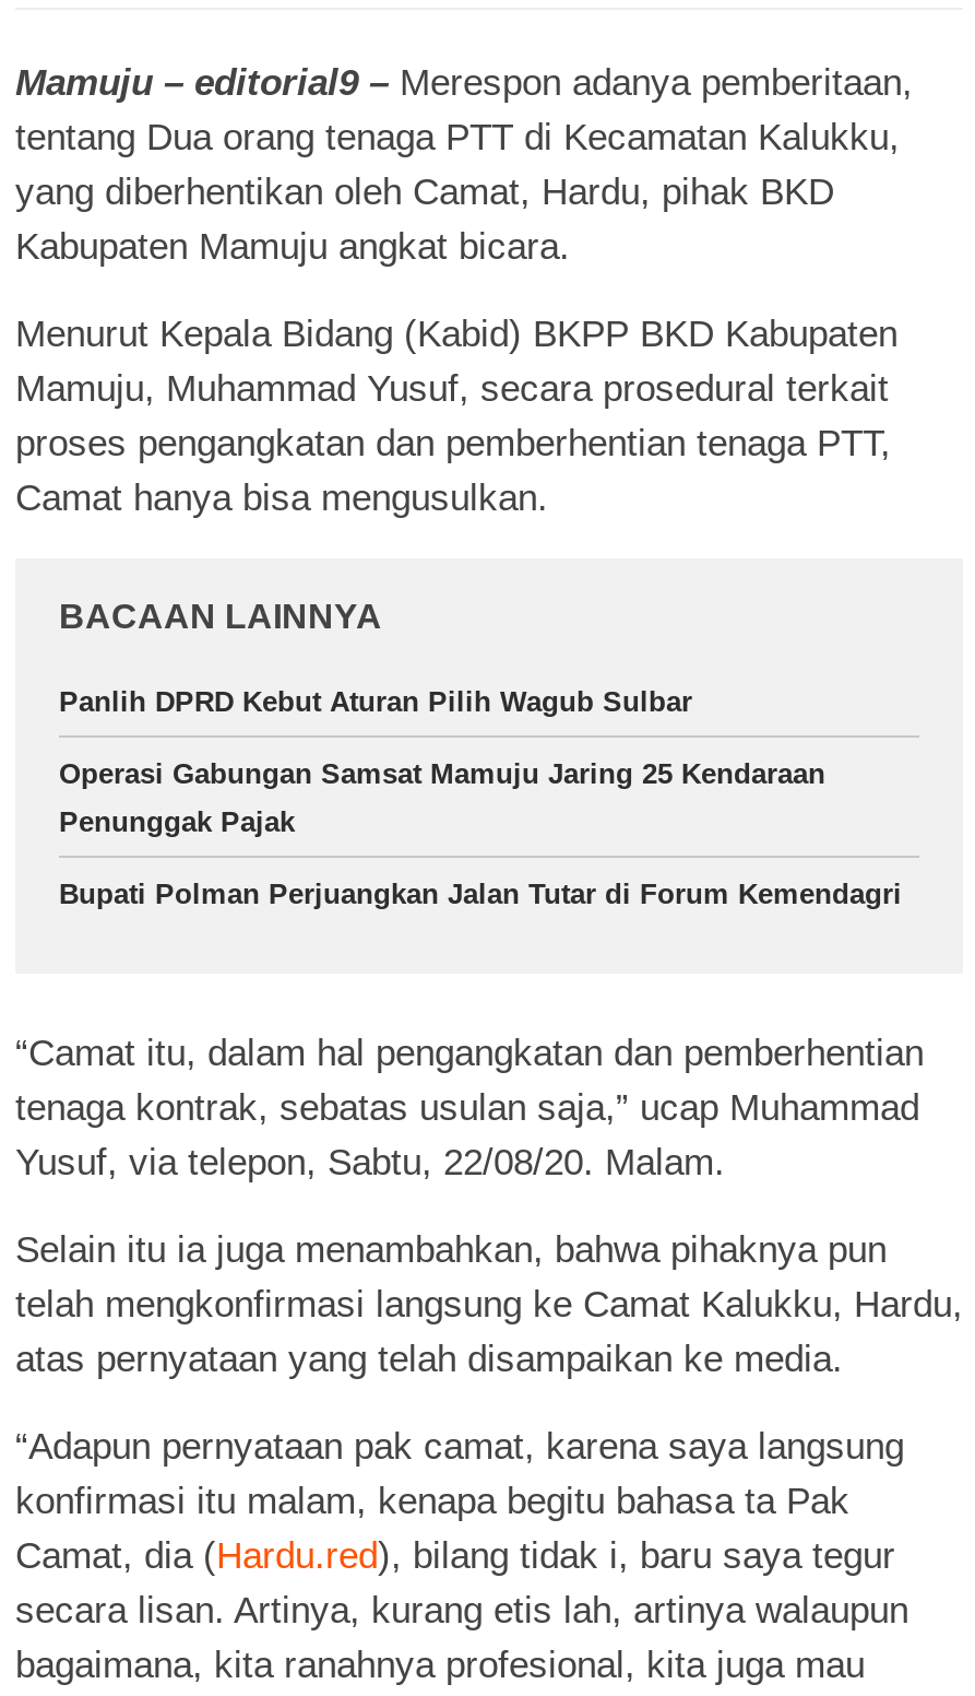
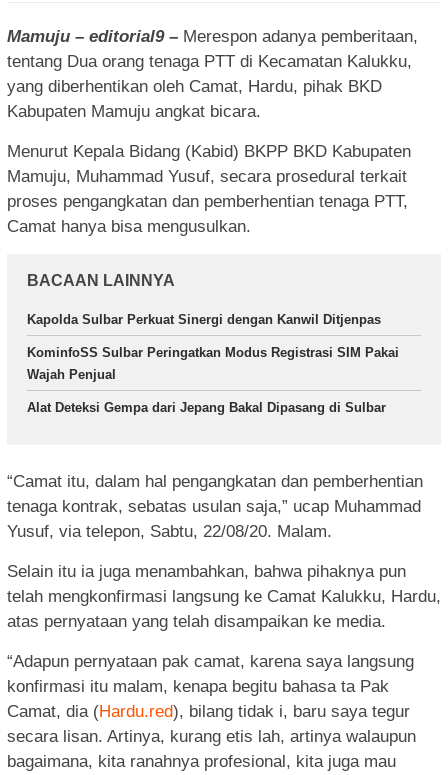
- Panlih DPRD Kebut Aturan Pilih Wagub Sulbar
+ Kapolda Sulbar Perkuat Sinergi dengan Kanwil Ditjenpas

- Operasi Gabungan Samsat Mamuju Jaring 25 Kendaraan
+ KominfoSS Sulbar Peringatkan Modus Registrasi SIM Pakai

- Penunggak Pajak
+ Wajah Penjual

- Bupati Polman Perjuangkan Jalan Tutar di Forum Kemendagri
+ Alat Deteksi Gempa dari Jepang Bakal Dipasang di Sulbar
